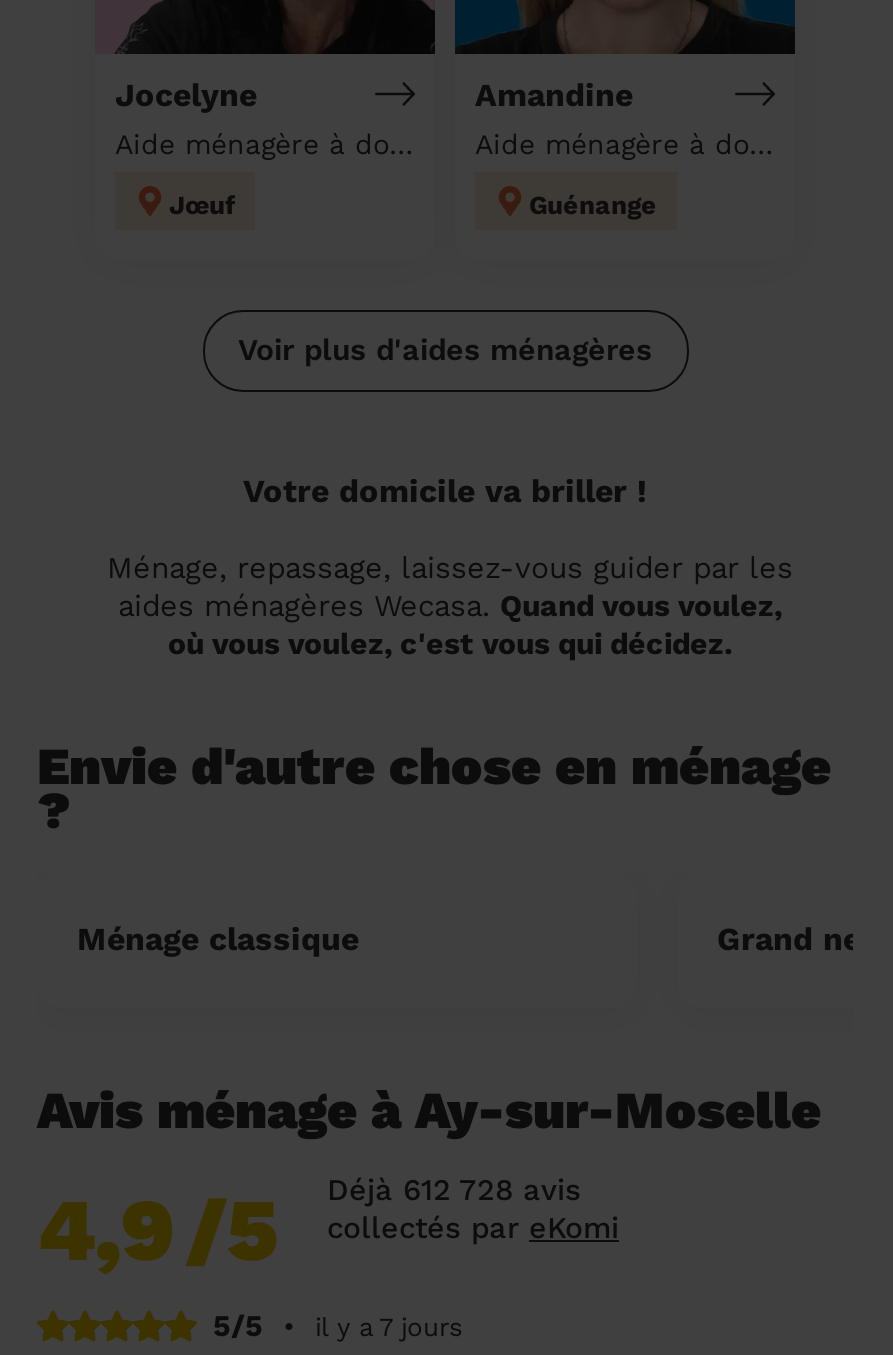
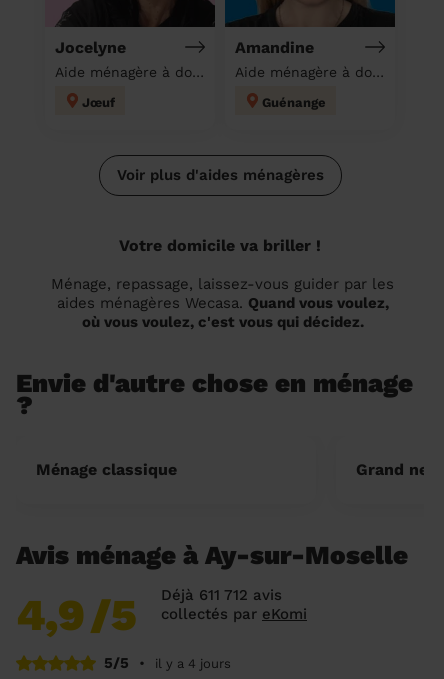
- Déjà 612 728 avis
+ Déjà 611 712 avis

- il y a 7 jours
+ il y a 4 jours
